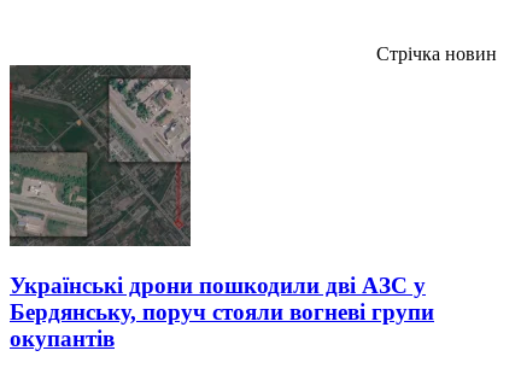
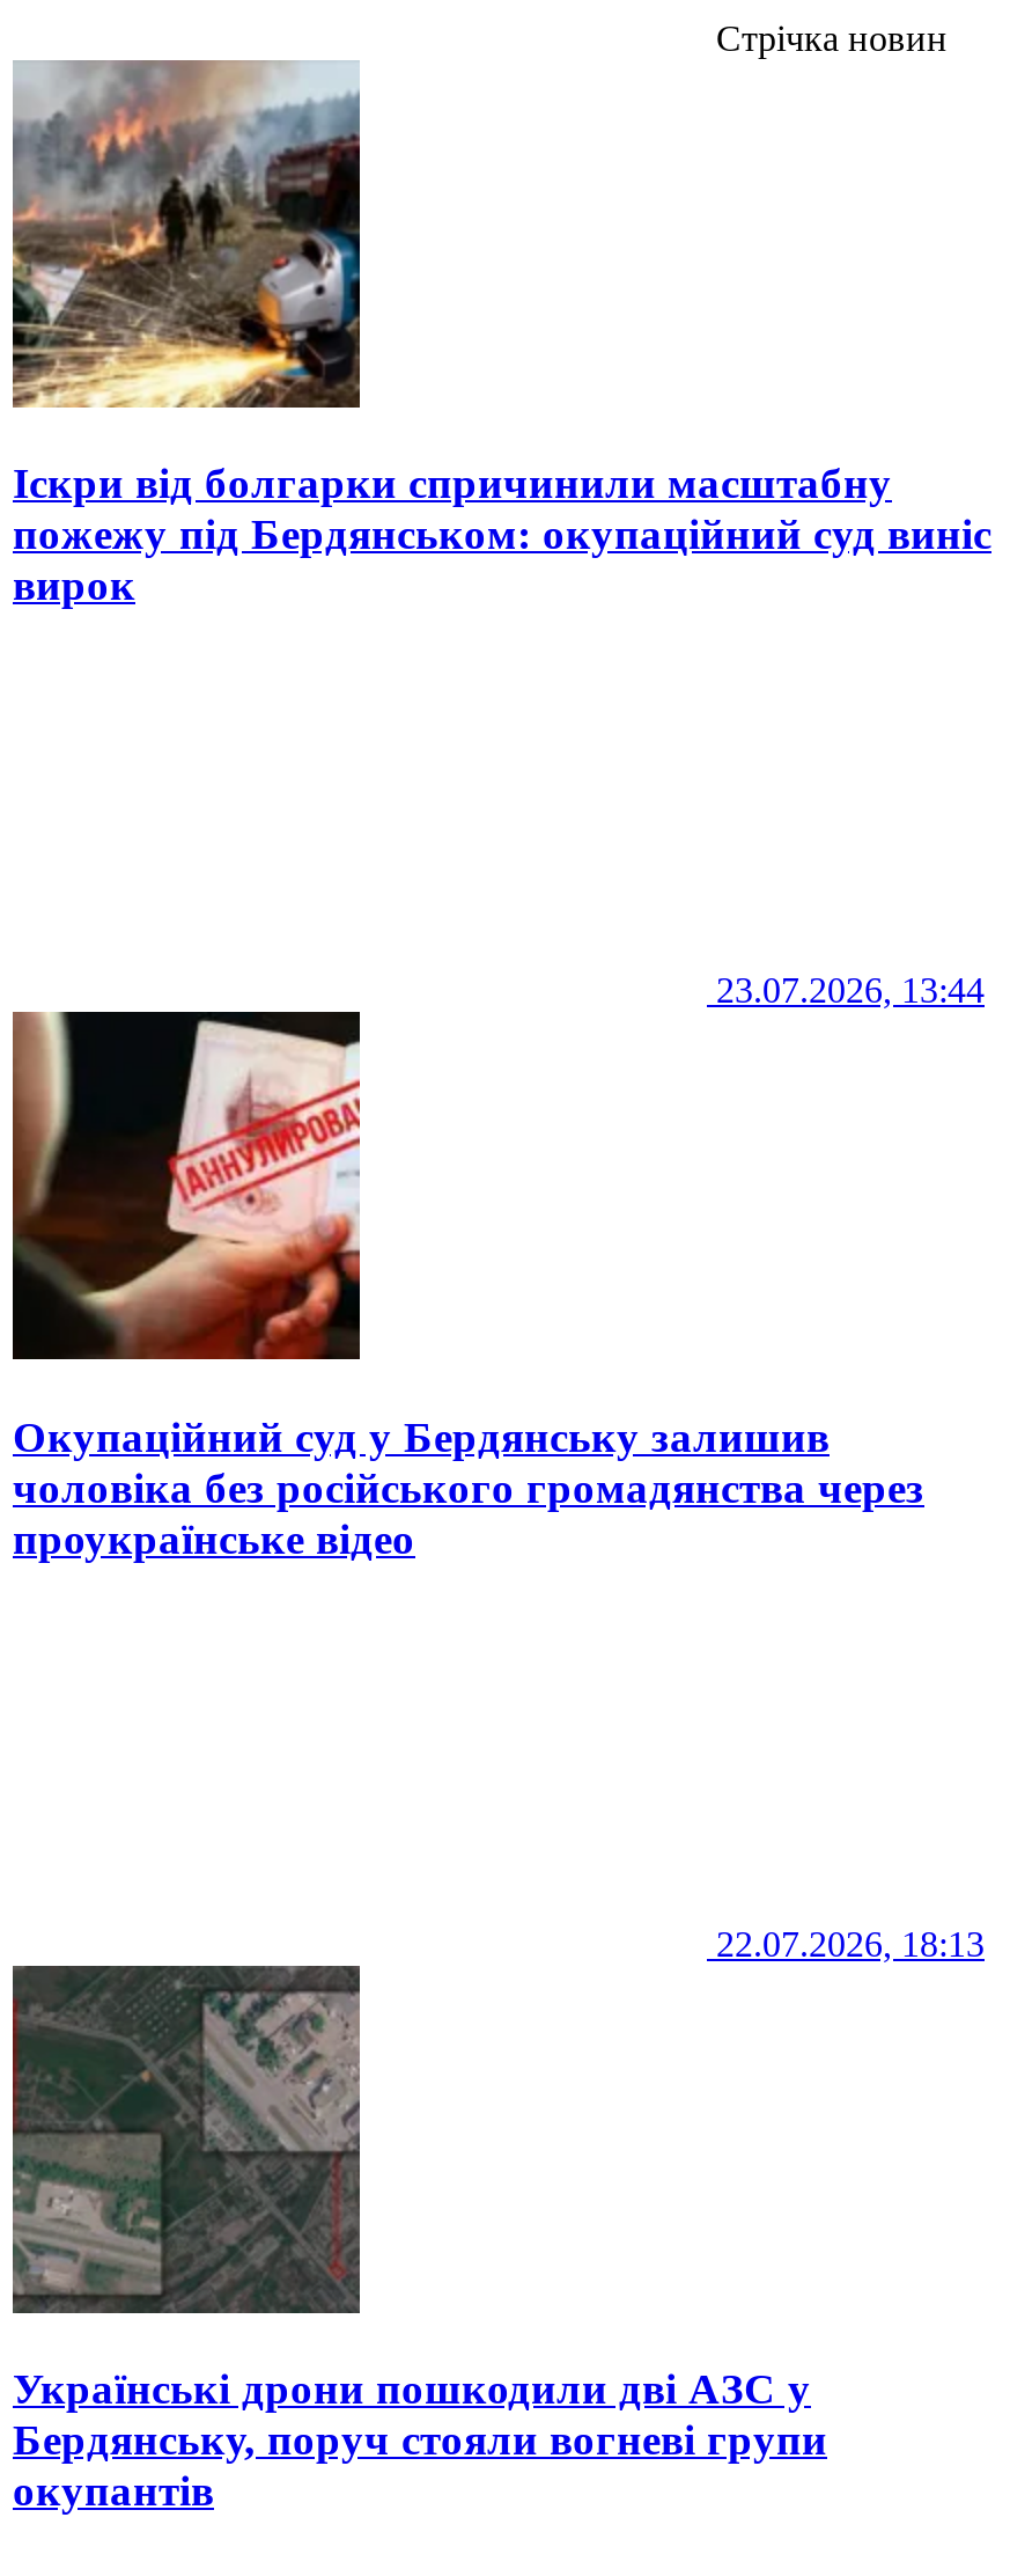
+ [image]
+ Іскри від болгарки спричинили масштабну
+ пожежу під Бердянськом: окупаційний суд виніс
+ вирок

+ [image]
+ Окупаційний суд у Бердянську залишив
+ чоловіка без російського громадянства через
+ проукраїнське відео

+ 23.07.2026, 13:44

+ 22.07.2026, 18:13
